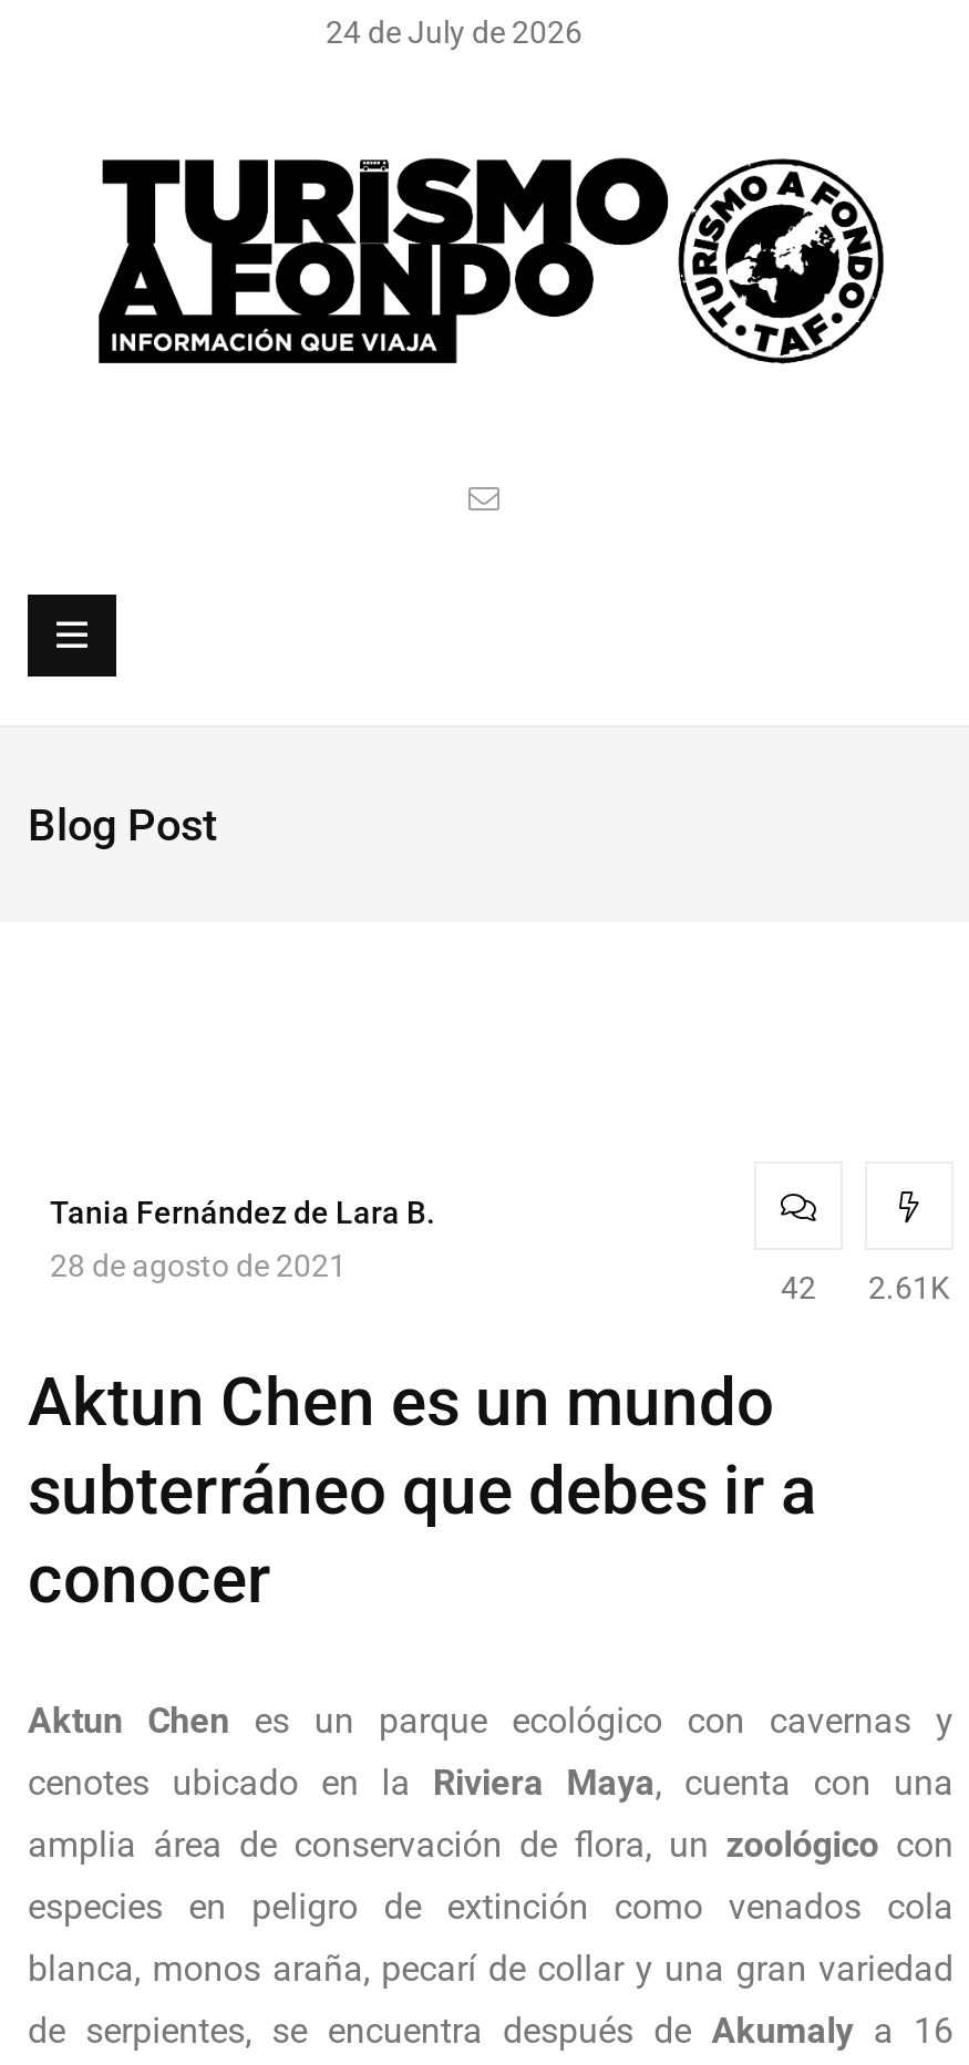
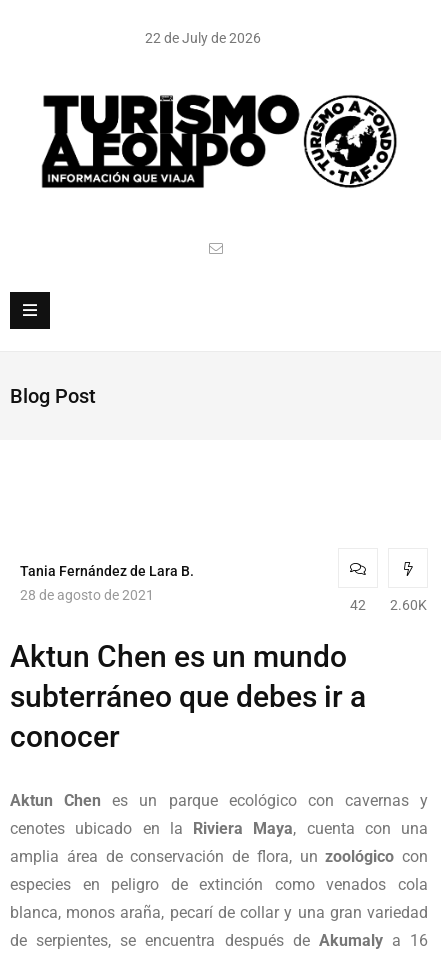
- 24 de July de 2026
+ 22 de July de 2026

- 42 2.61K
+ 42 2.60K
